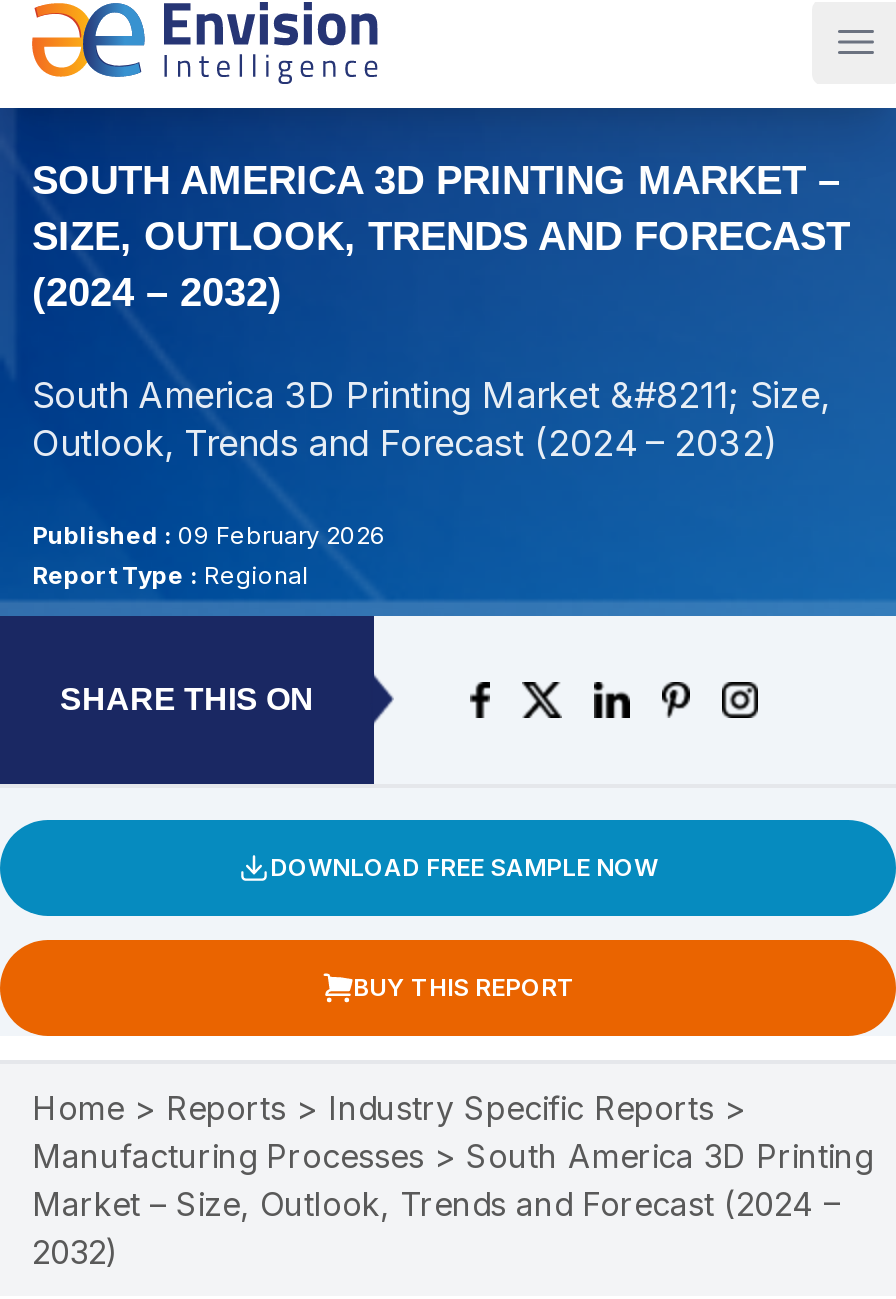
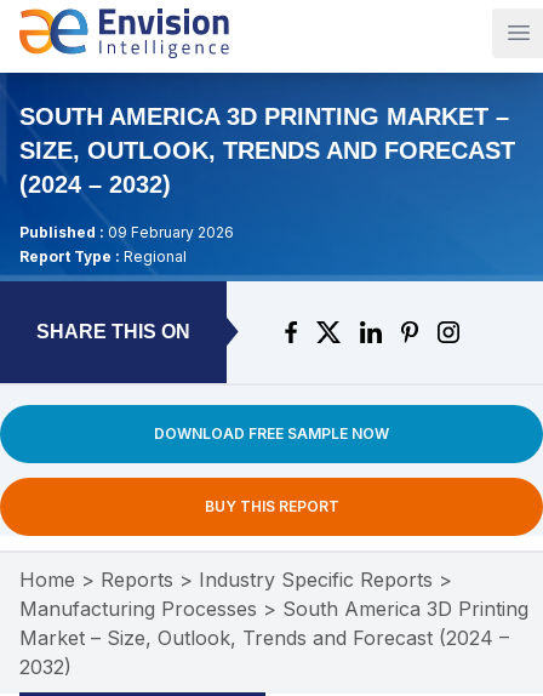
- South America 3D Printing Market &#8211; Size,
- Outlook, Trends and Forecast (2024 – 2032)
